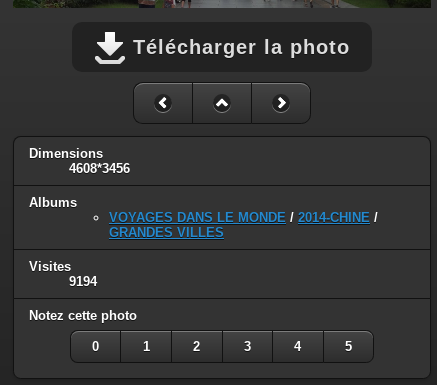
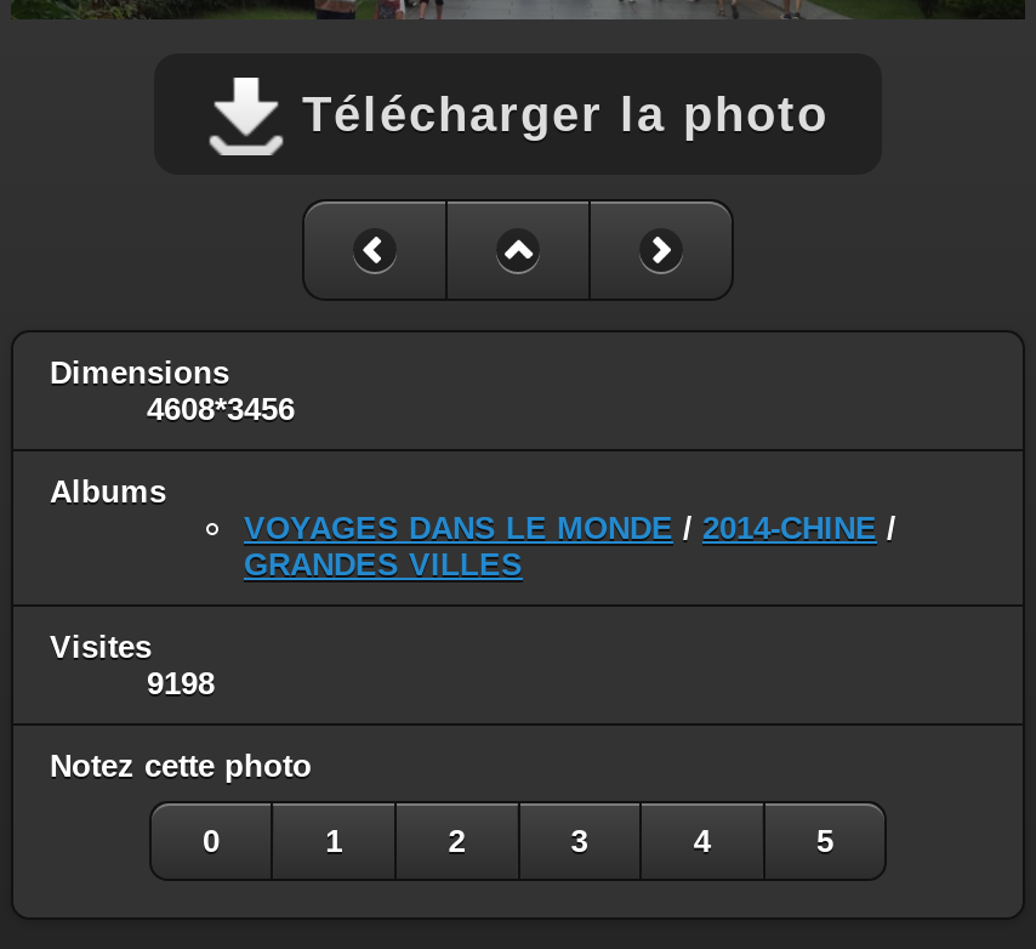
- 9194
+ 9198
